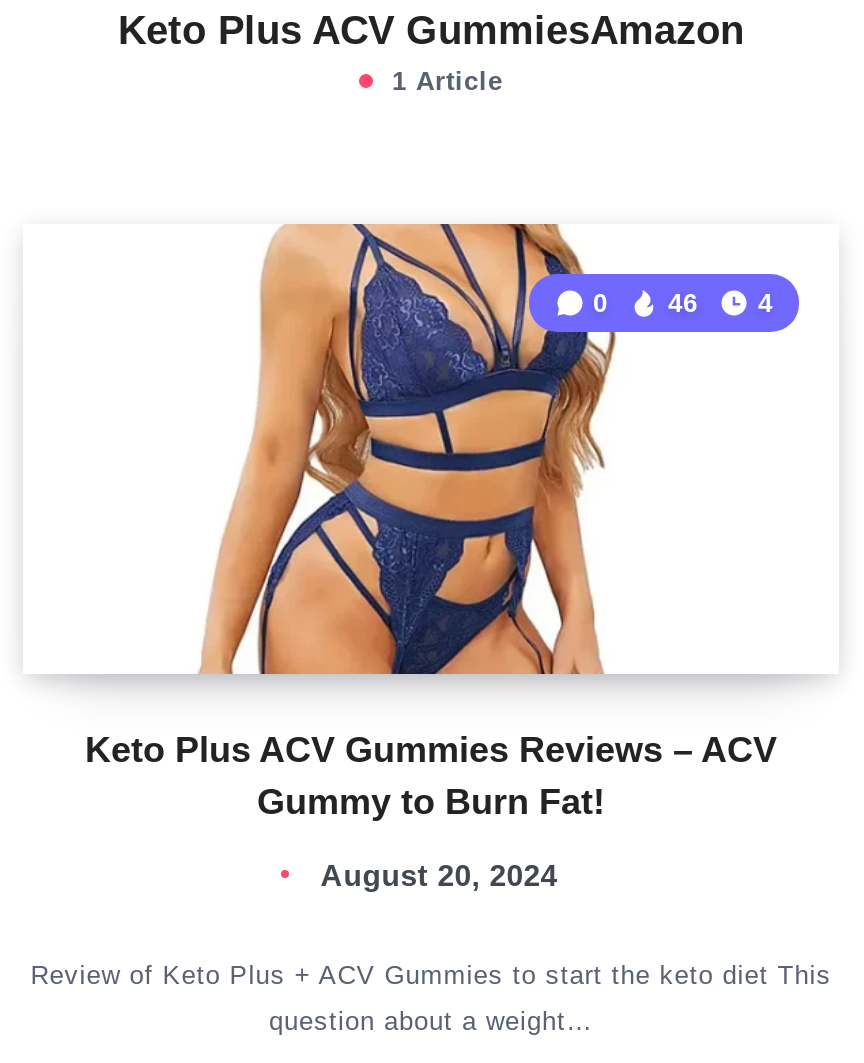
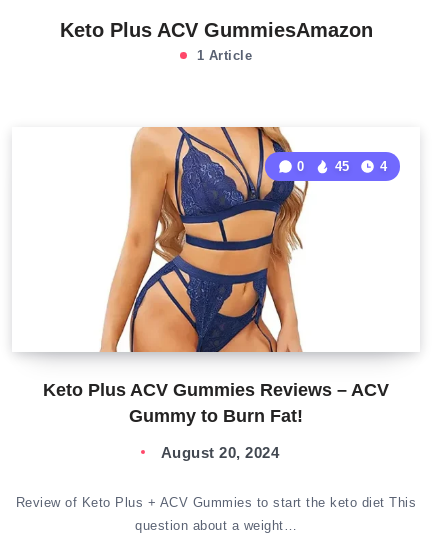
- 0 46 4
+ 0 45 4
